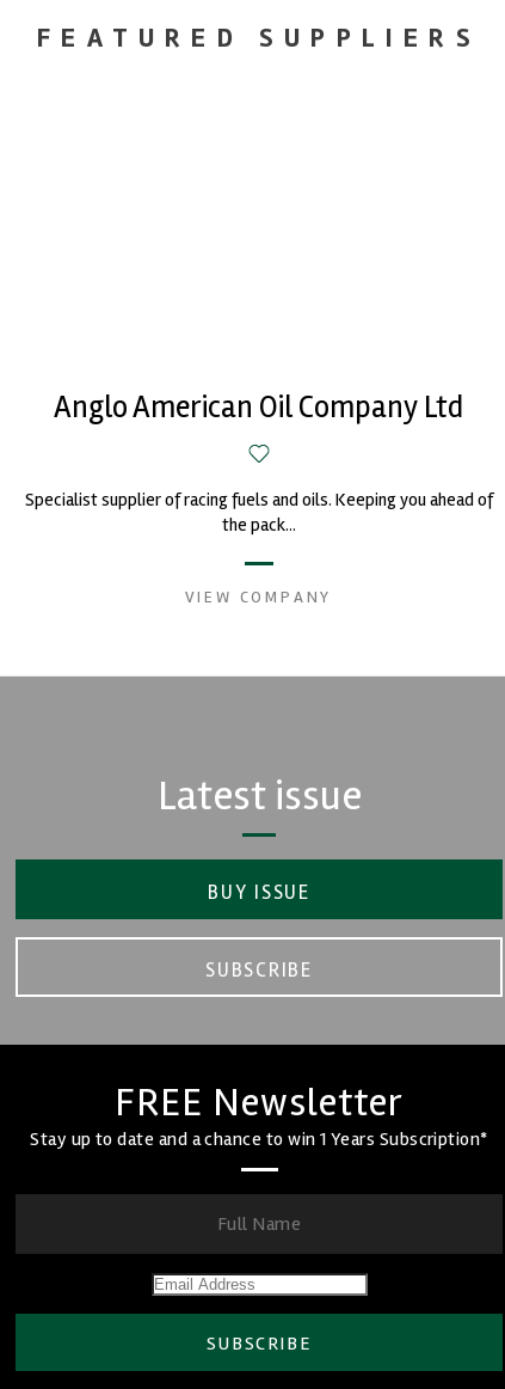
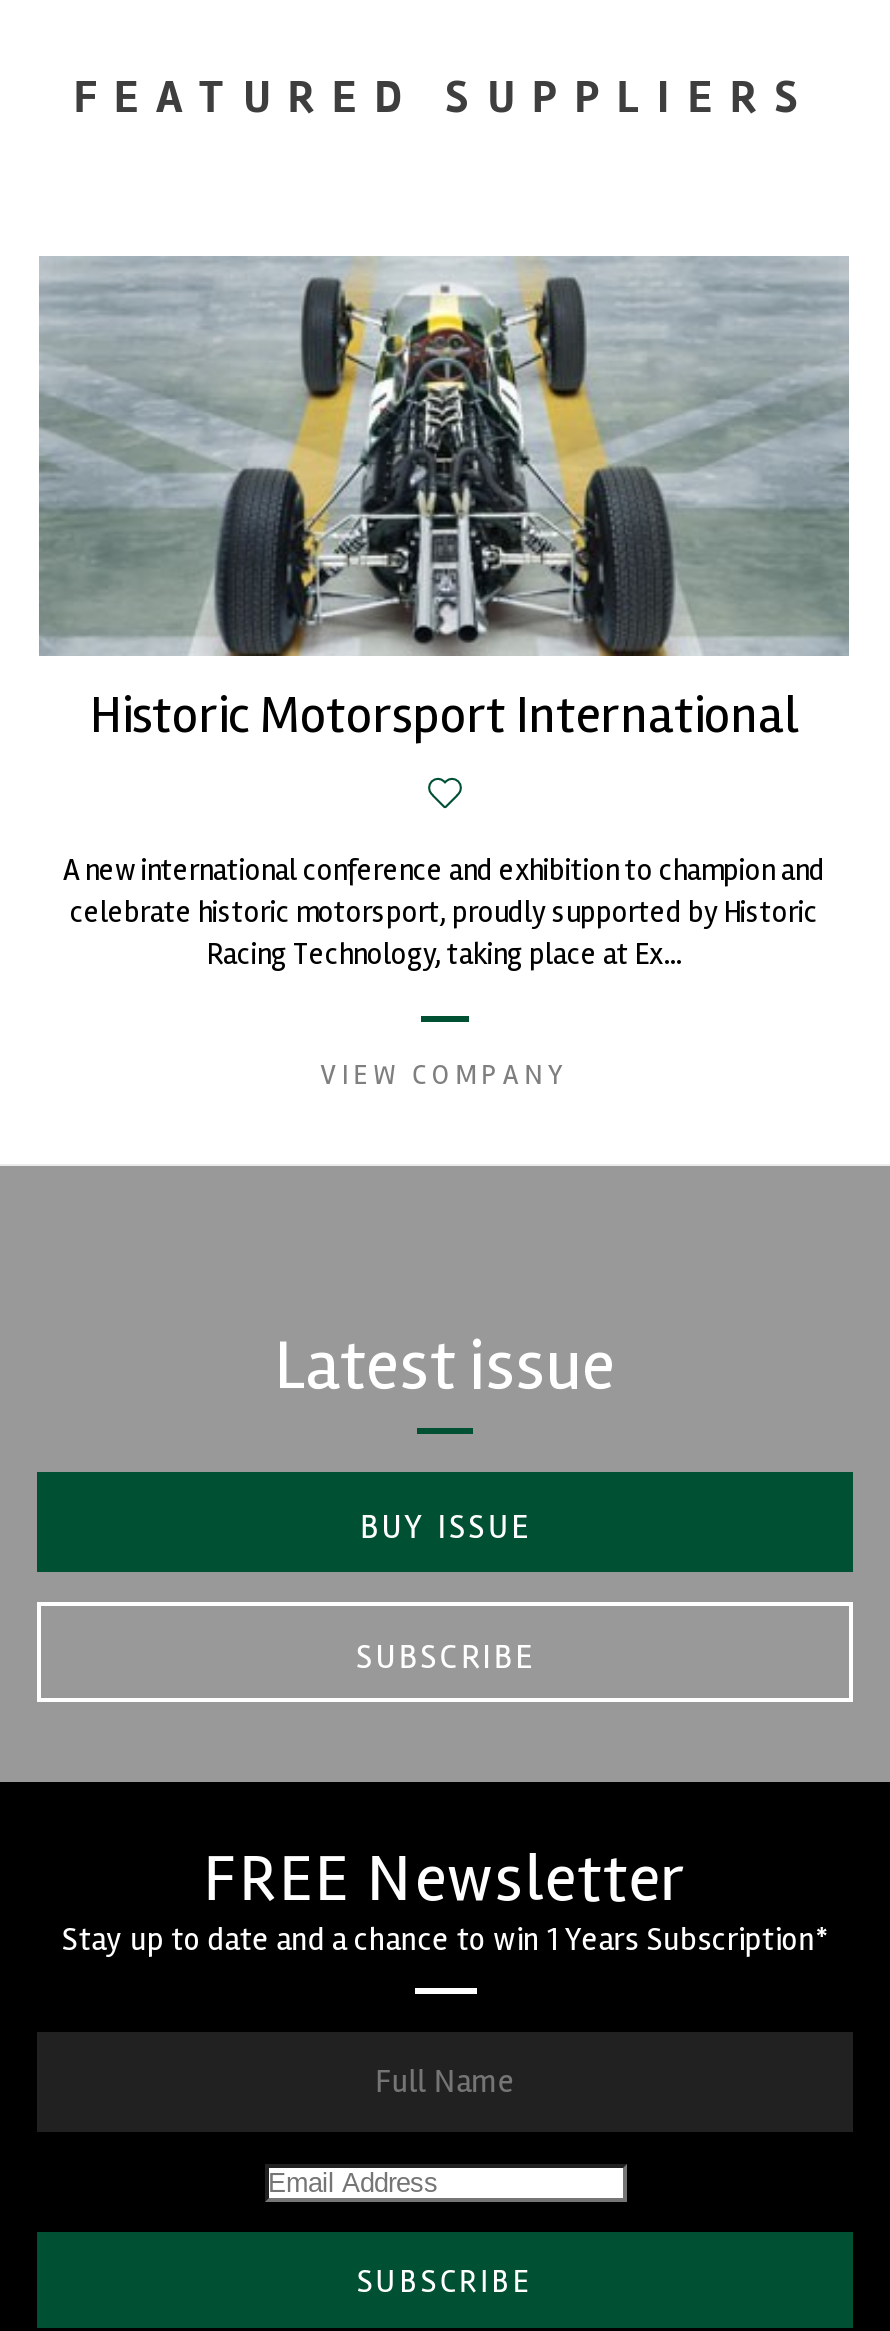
+ [image]

- Anglo American Oil Company Ltd
+ Historic Motorsport International

- Specialist supplier of racing fuels and oils. Keeping you ahead of
- the pack...
+ A new international conference and exhibition to champion and
+ celebrate historic motorsport, proudly supported by Historic
+ Racing Technology, taking place at Ex...

moved down: VIEW COMPANY
